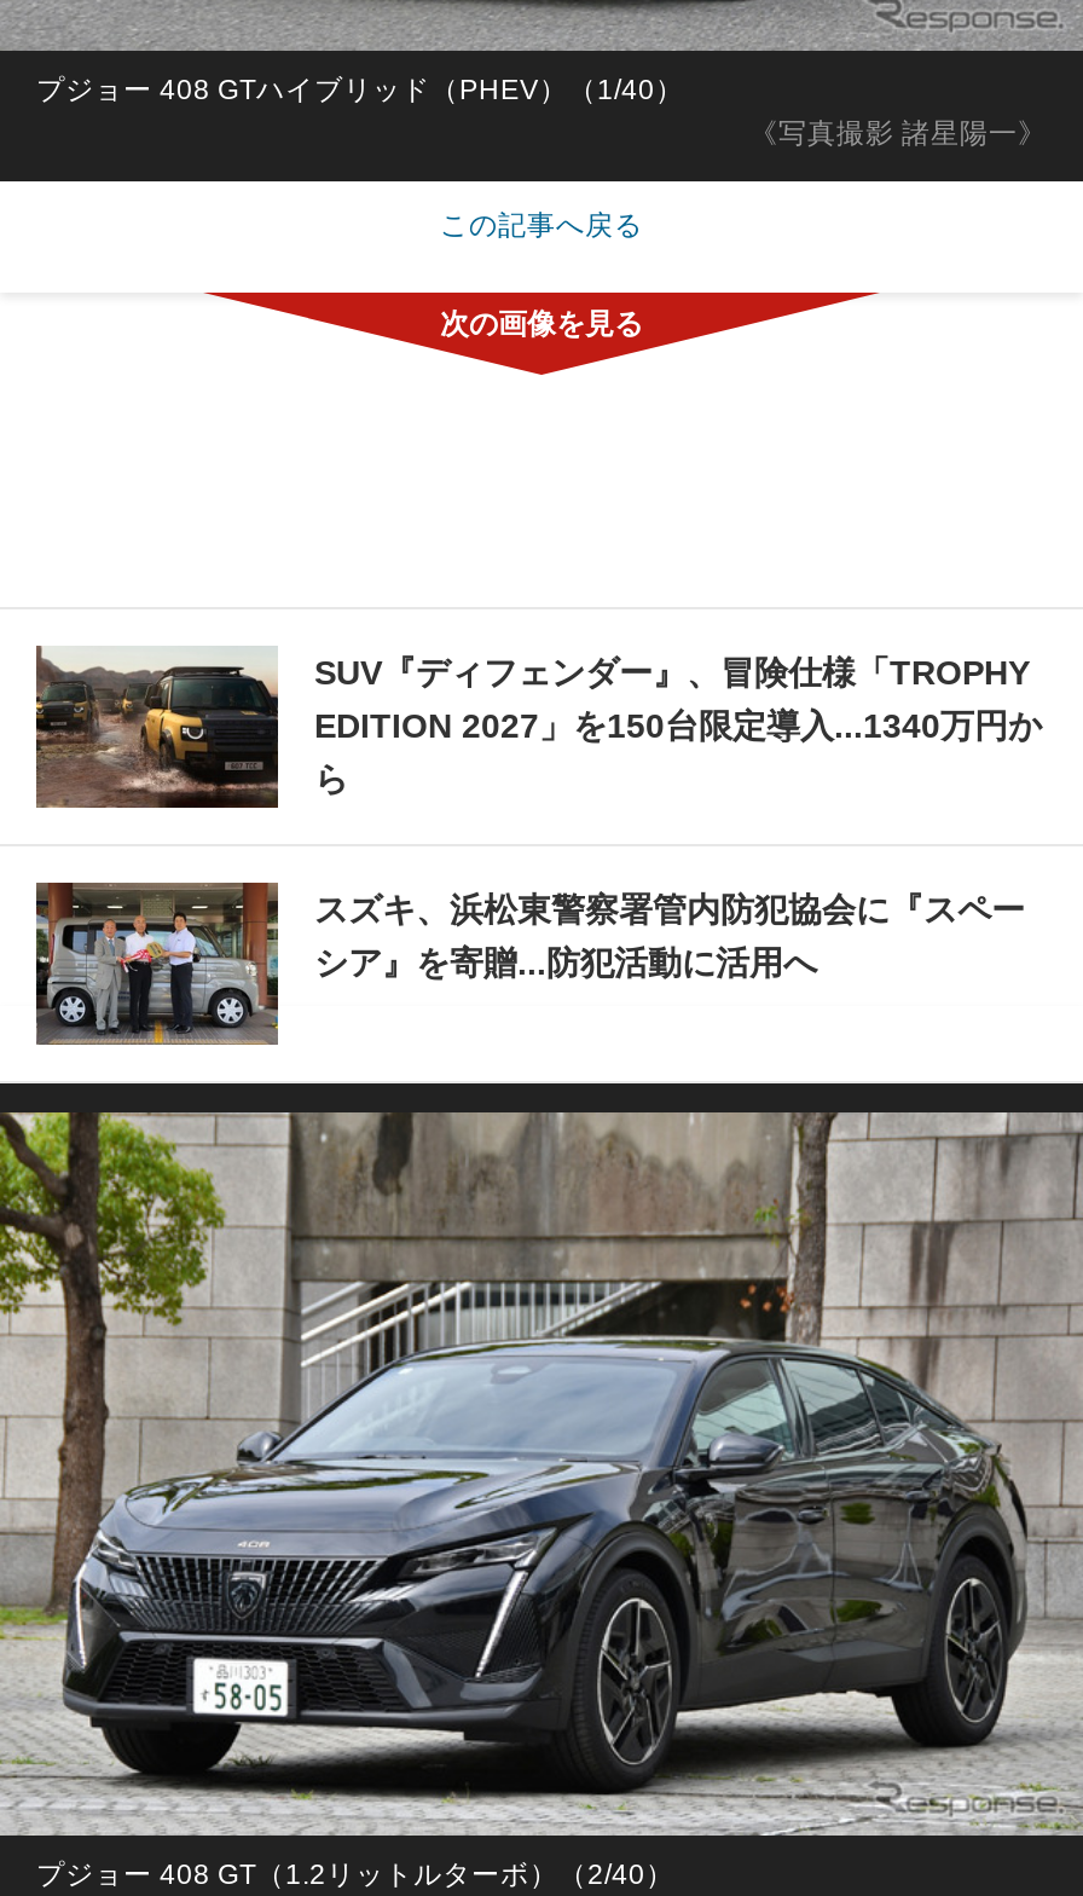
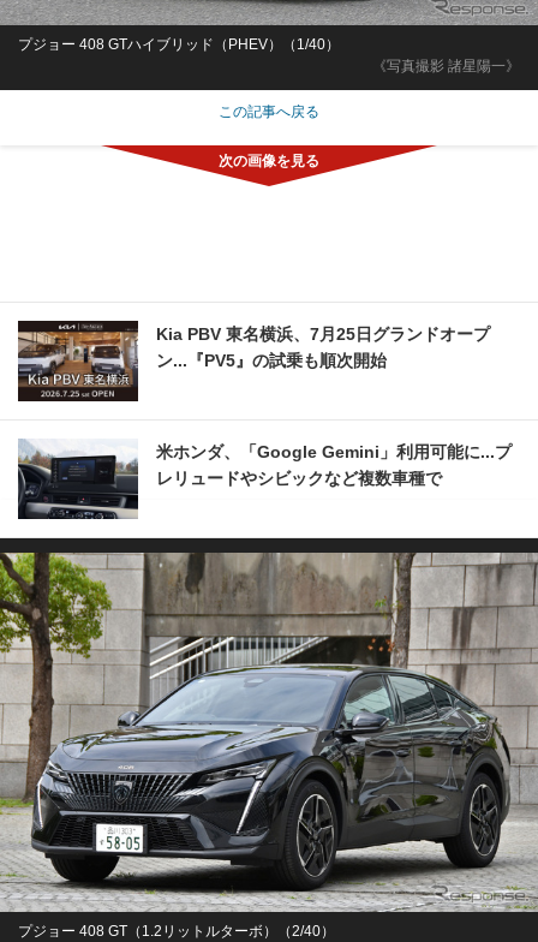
- [image]
- SUV『ディフェンダー』、冒険仕様「TROPHY
- EDITION 2027」を150台限定導入...1340万円か
- ら
+ [image]
+ Kia PBV 東名横浜、7月25日グランドオープ
+ ン...『PV5』の試乗も順次開始

- [image]
- スズキ、浜松東警察署管内防犯協会に『スペー
- シア』を寄贈...防犯活動に活用へ
+ [image]
+ 米ホンダ、「Google Gemini」利用可能に...プ
+ レリュードやシビックなど複数車種で
